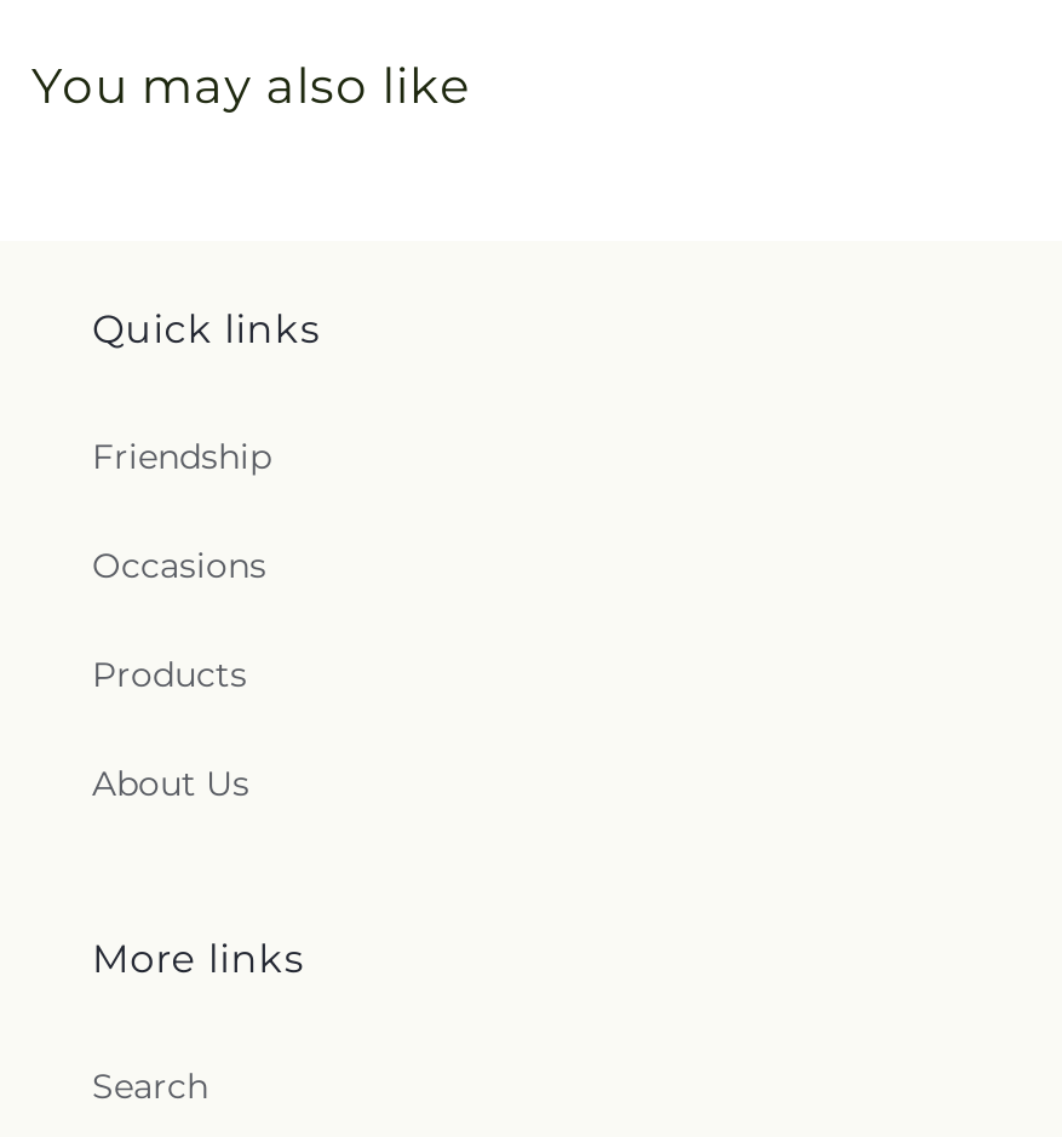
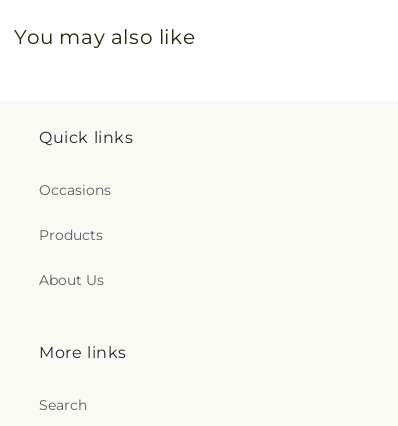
- Friendship
